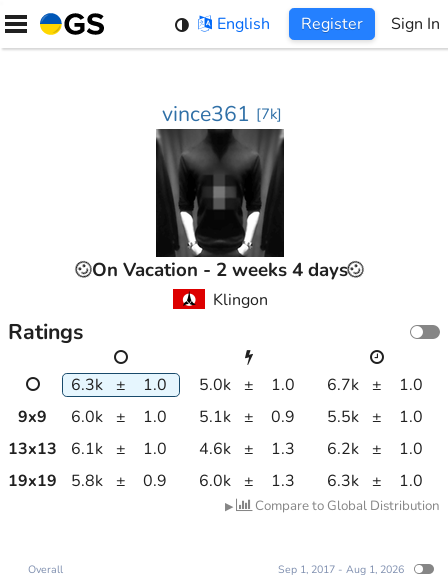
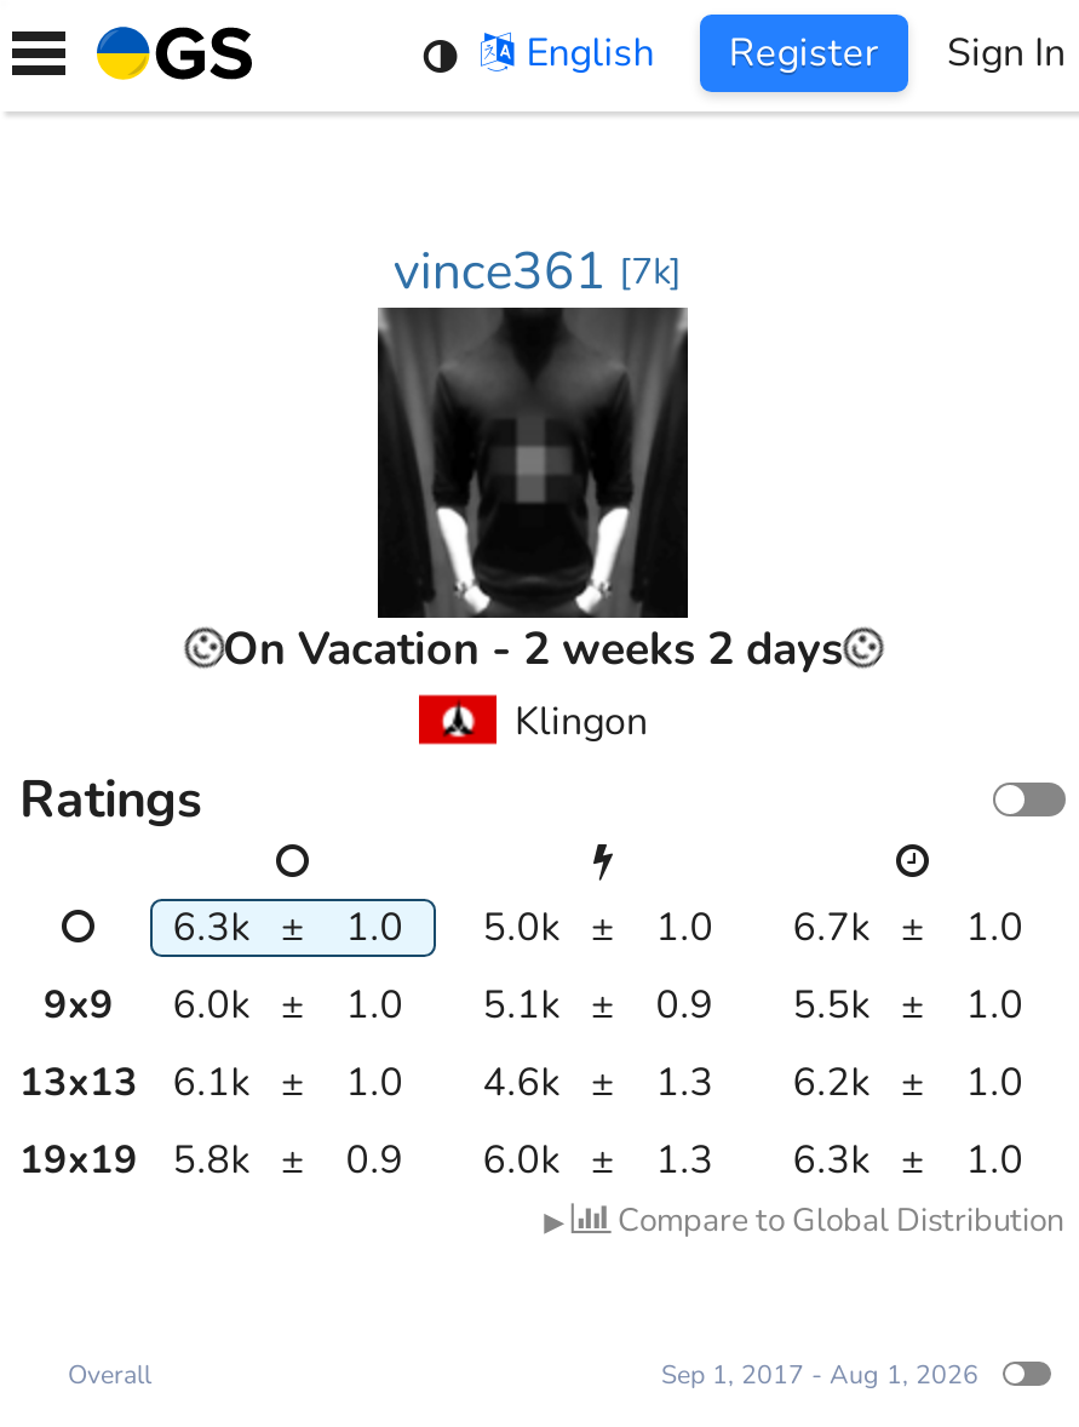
- On Vacation- 2 weeks 4 days
+ On Vacation- 2 weeks 2 days
